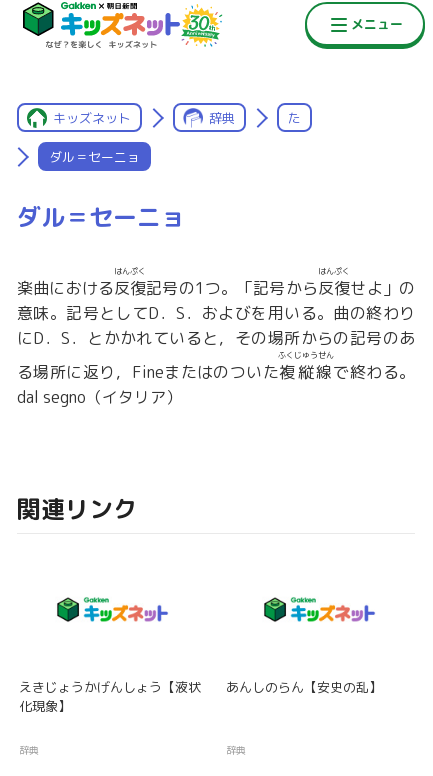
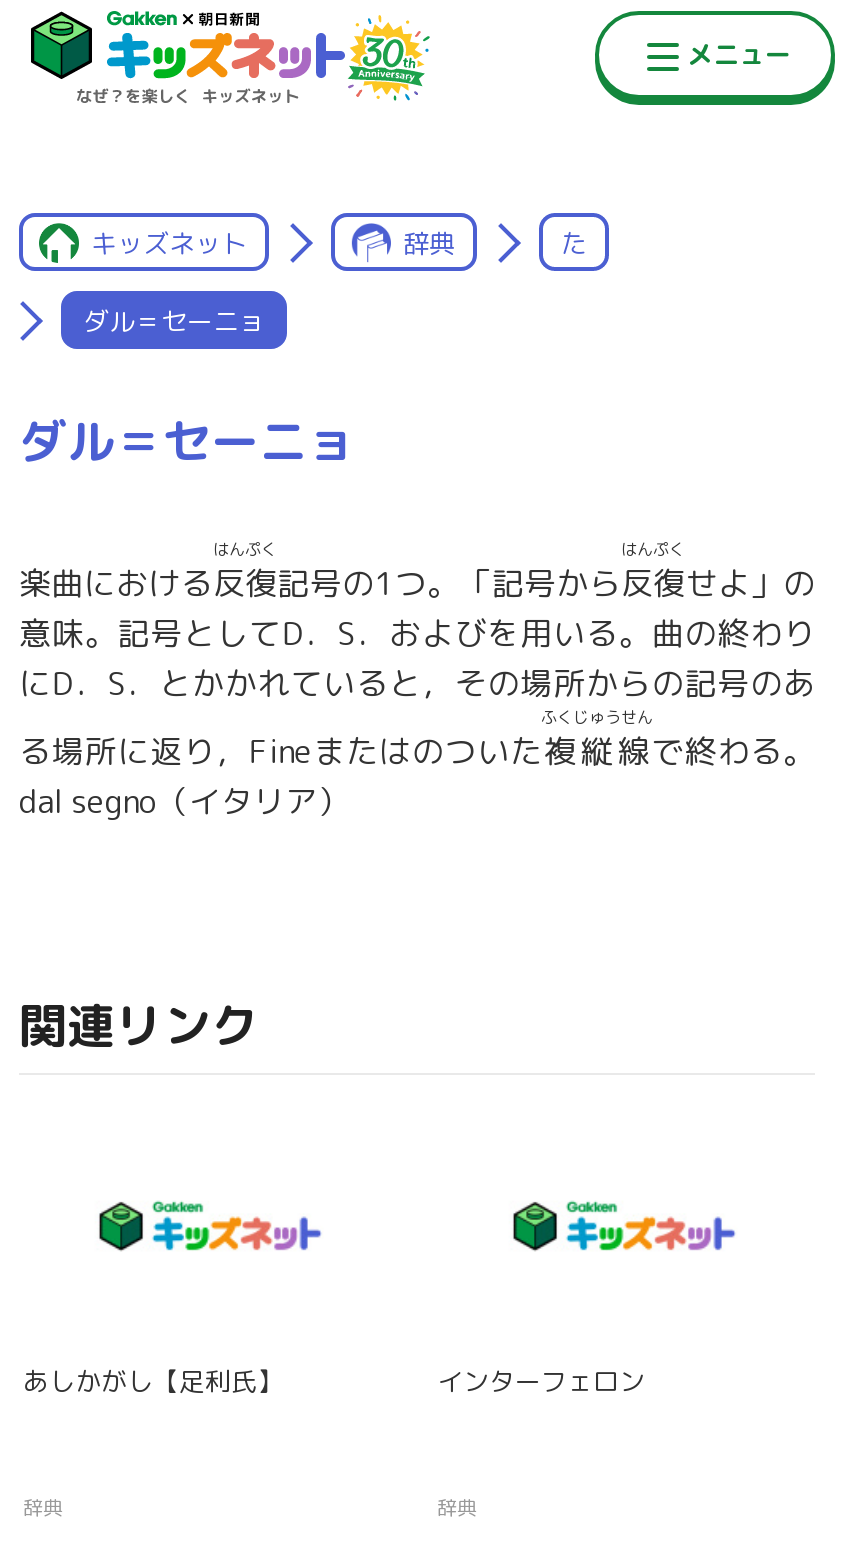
- えきじょうかげんしょう【液状
- 化現象】
+ あしかがし【足利氏】

- あんしのらん【安史の乱】
+ インターフェロン
